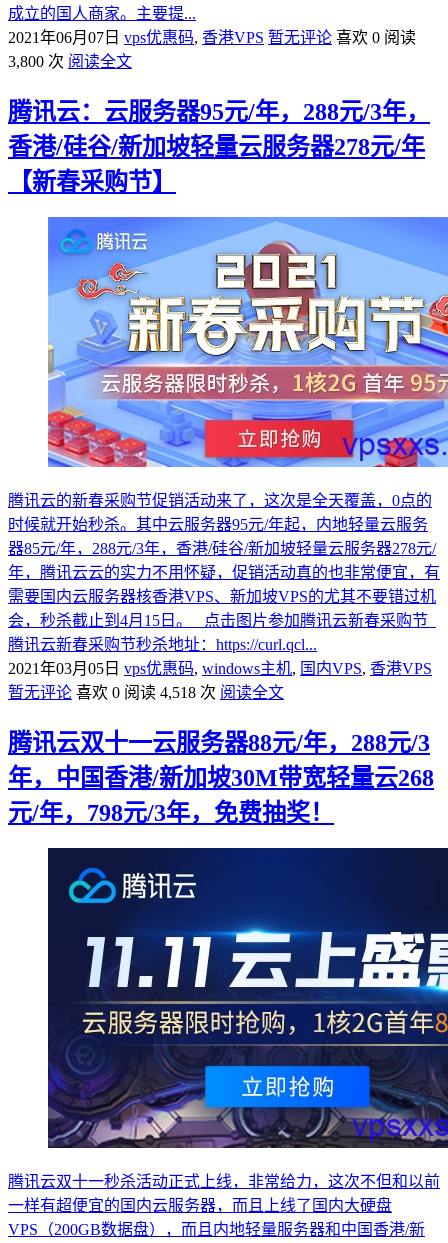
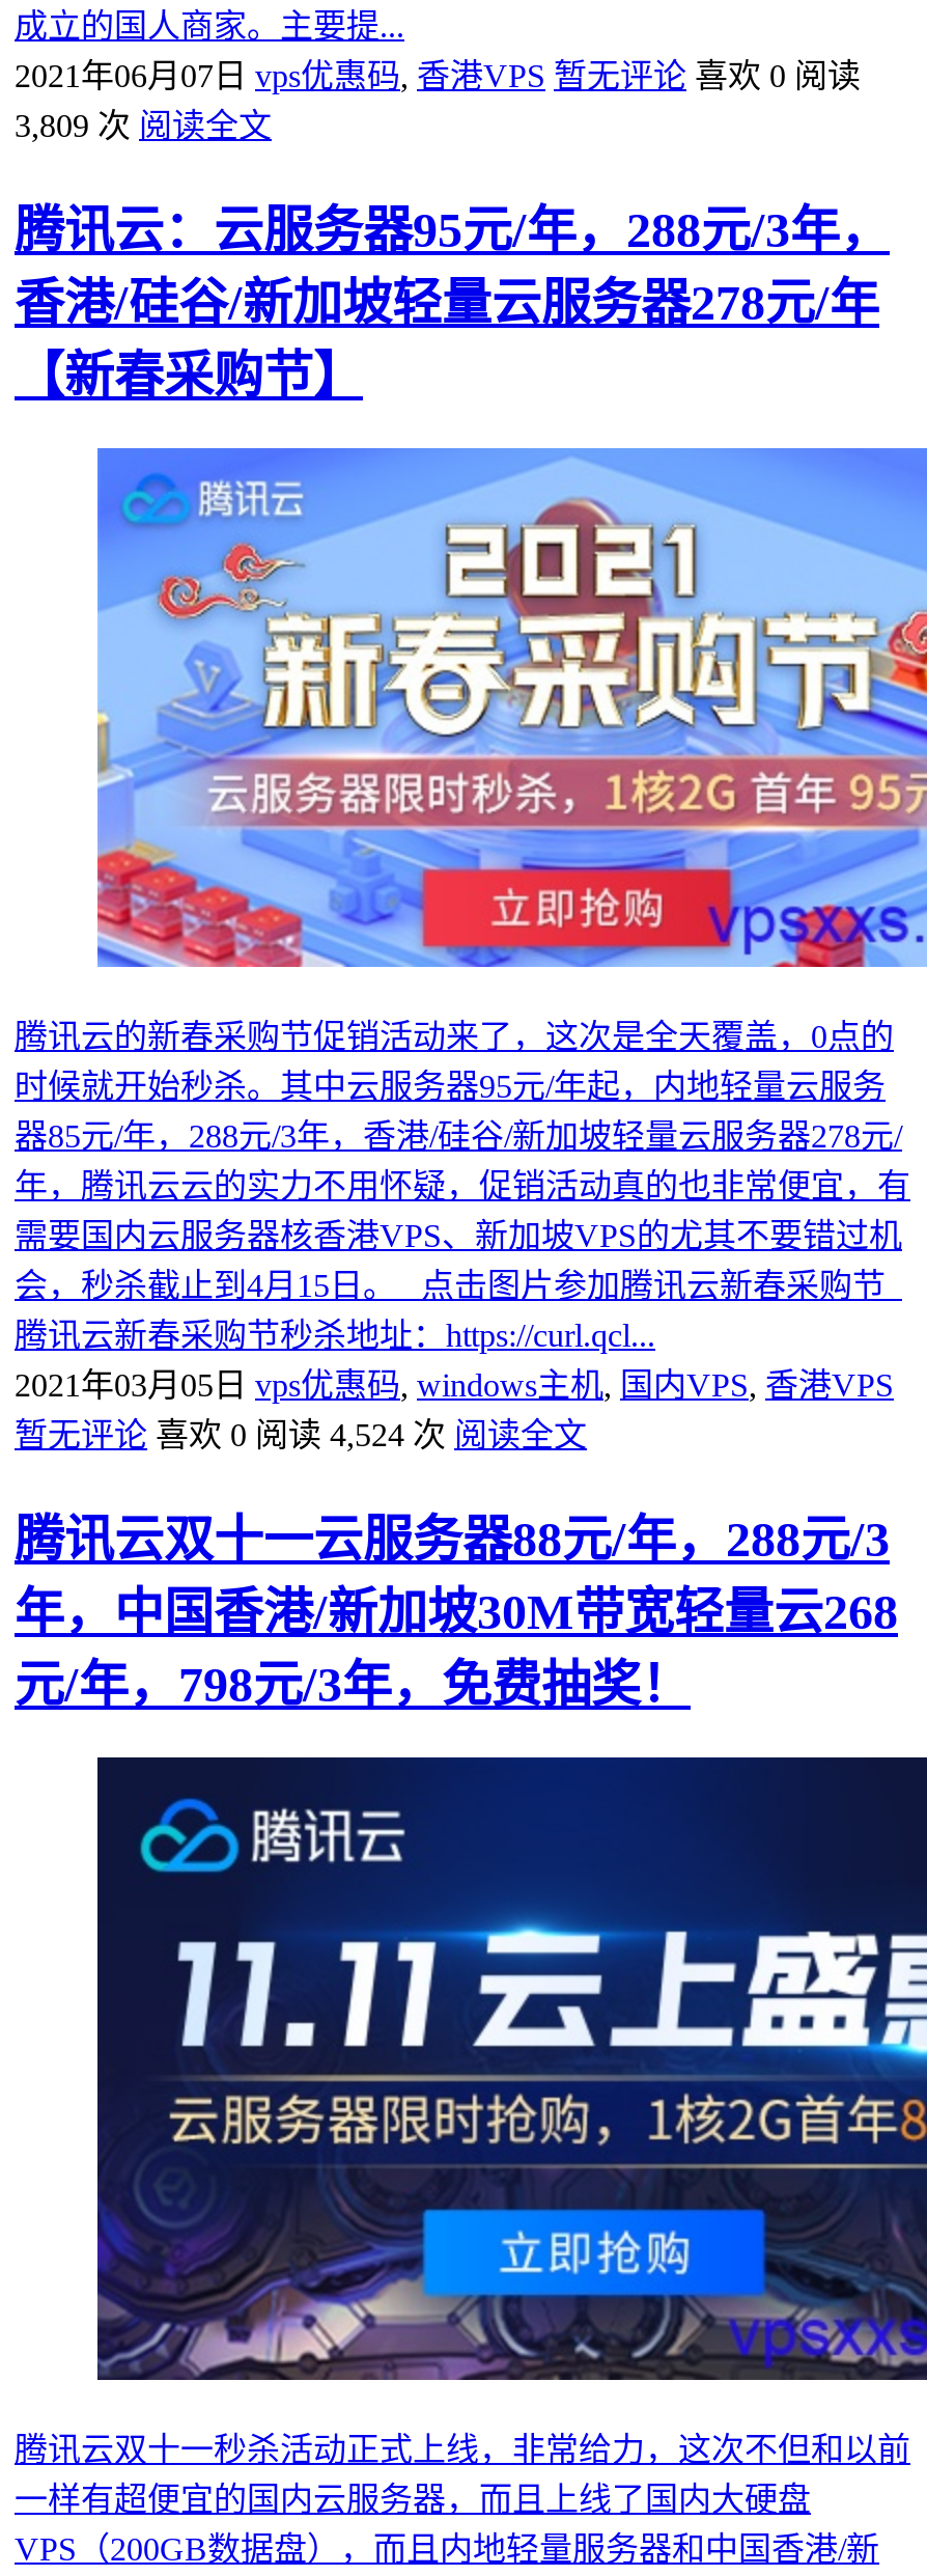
- 3,800 次 阅读全文
+ 3,809 次 阅读全文

- 暂无评论 喜欢 0阅读 4,518 次 阅读全文
+ 暂无评论 喜欢 0阅读 4,524 次 阅读全文
